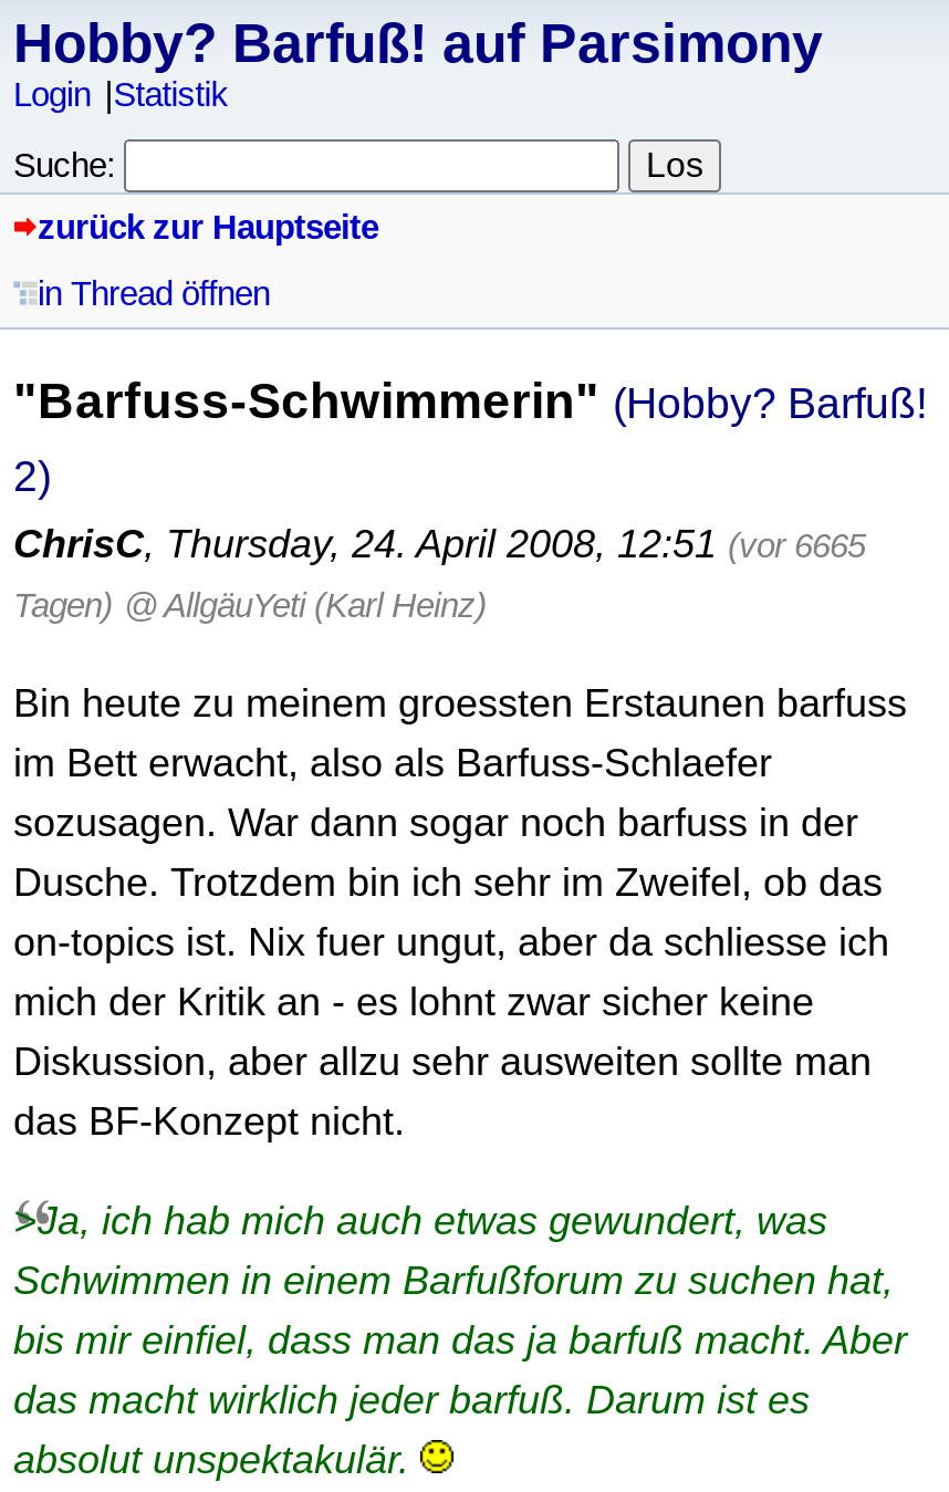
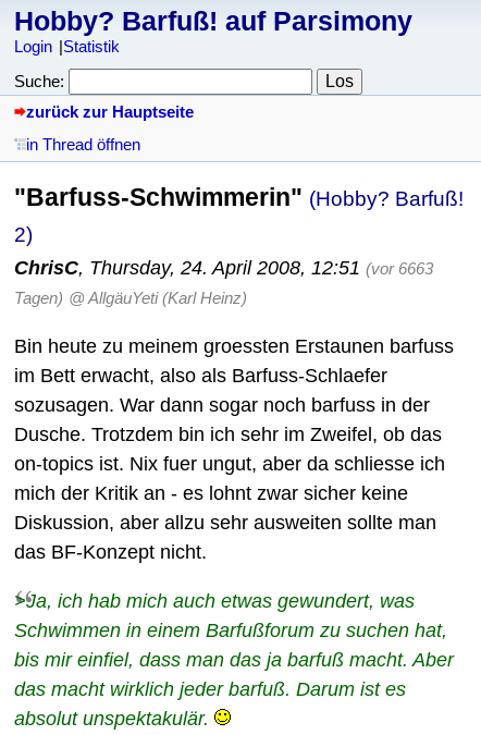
- ChrisC, Thursday, 24. April 2008, 12:51 (vor 6665
+ ChrisC, Thursday, 24. April 2008, 12:51 (vor 6663
